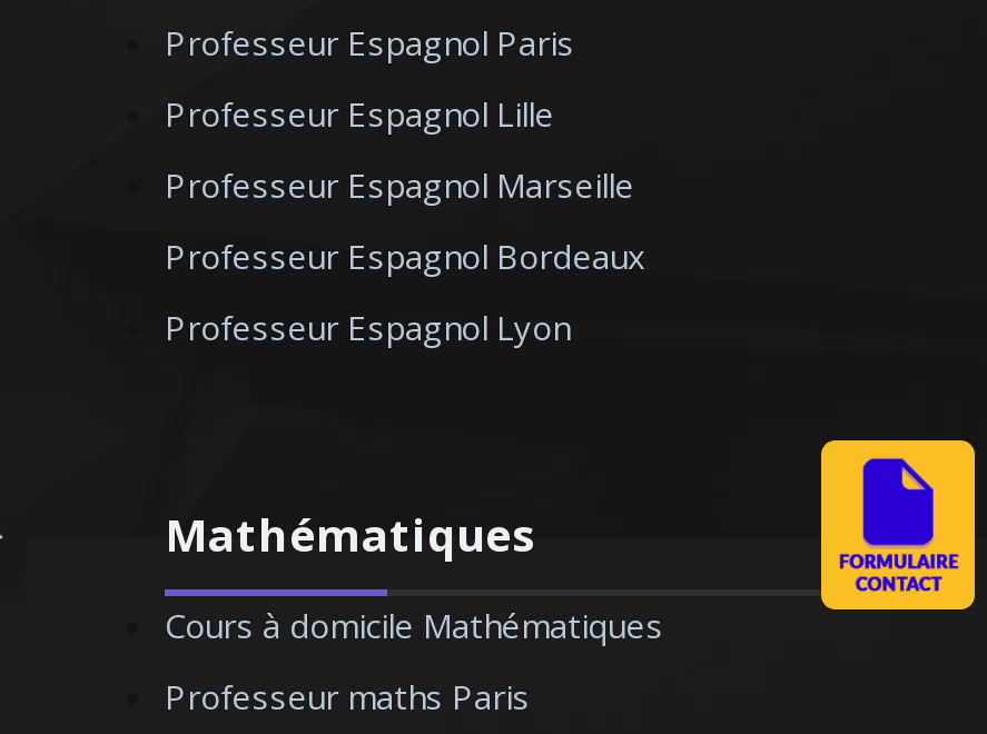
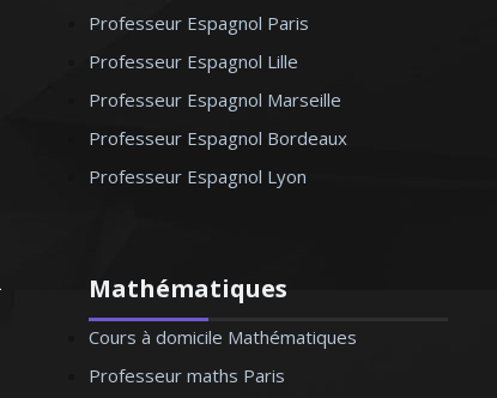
- [image]
